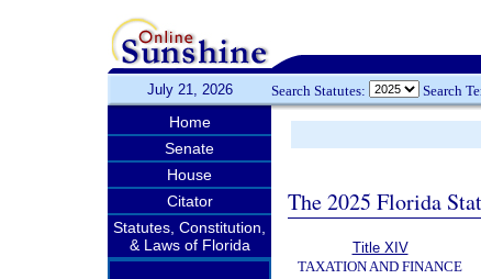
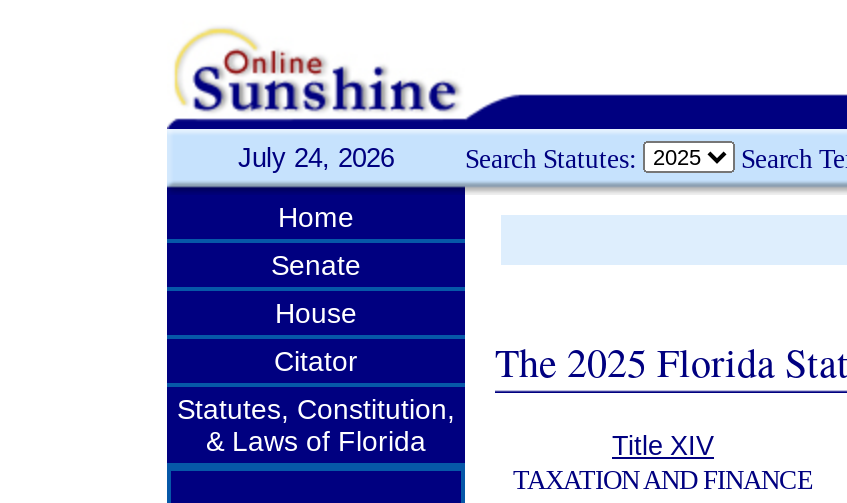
- July 21, 2026
+ July 24, 2026
